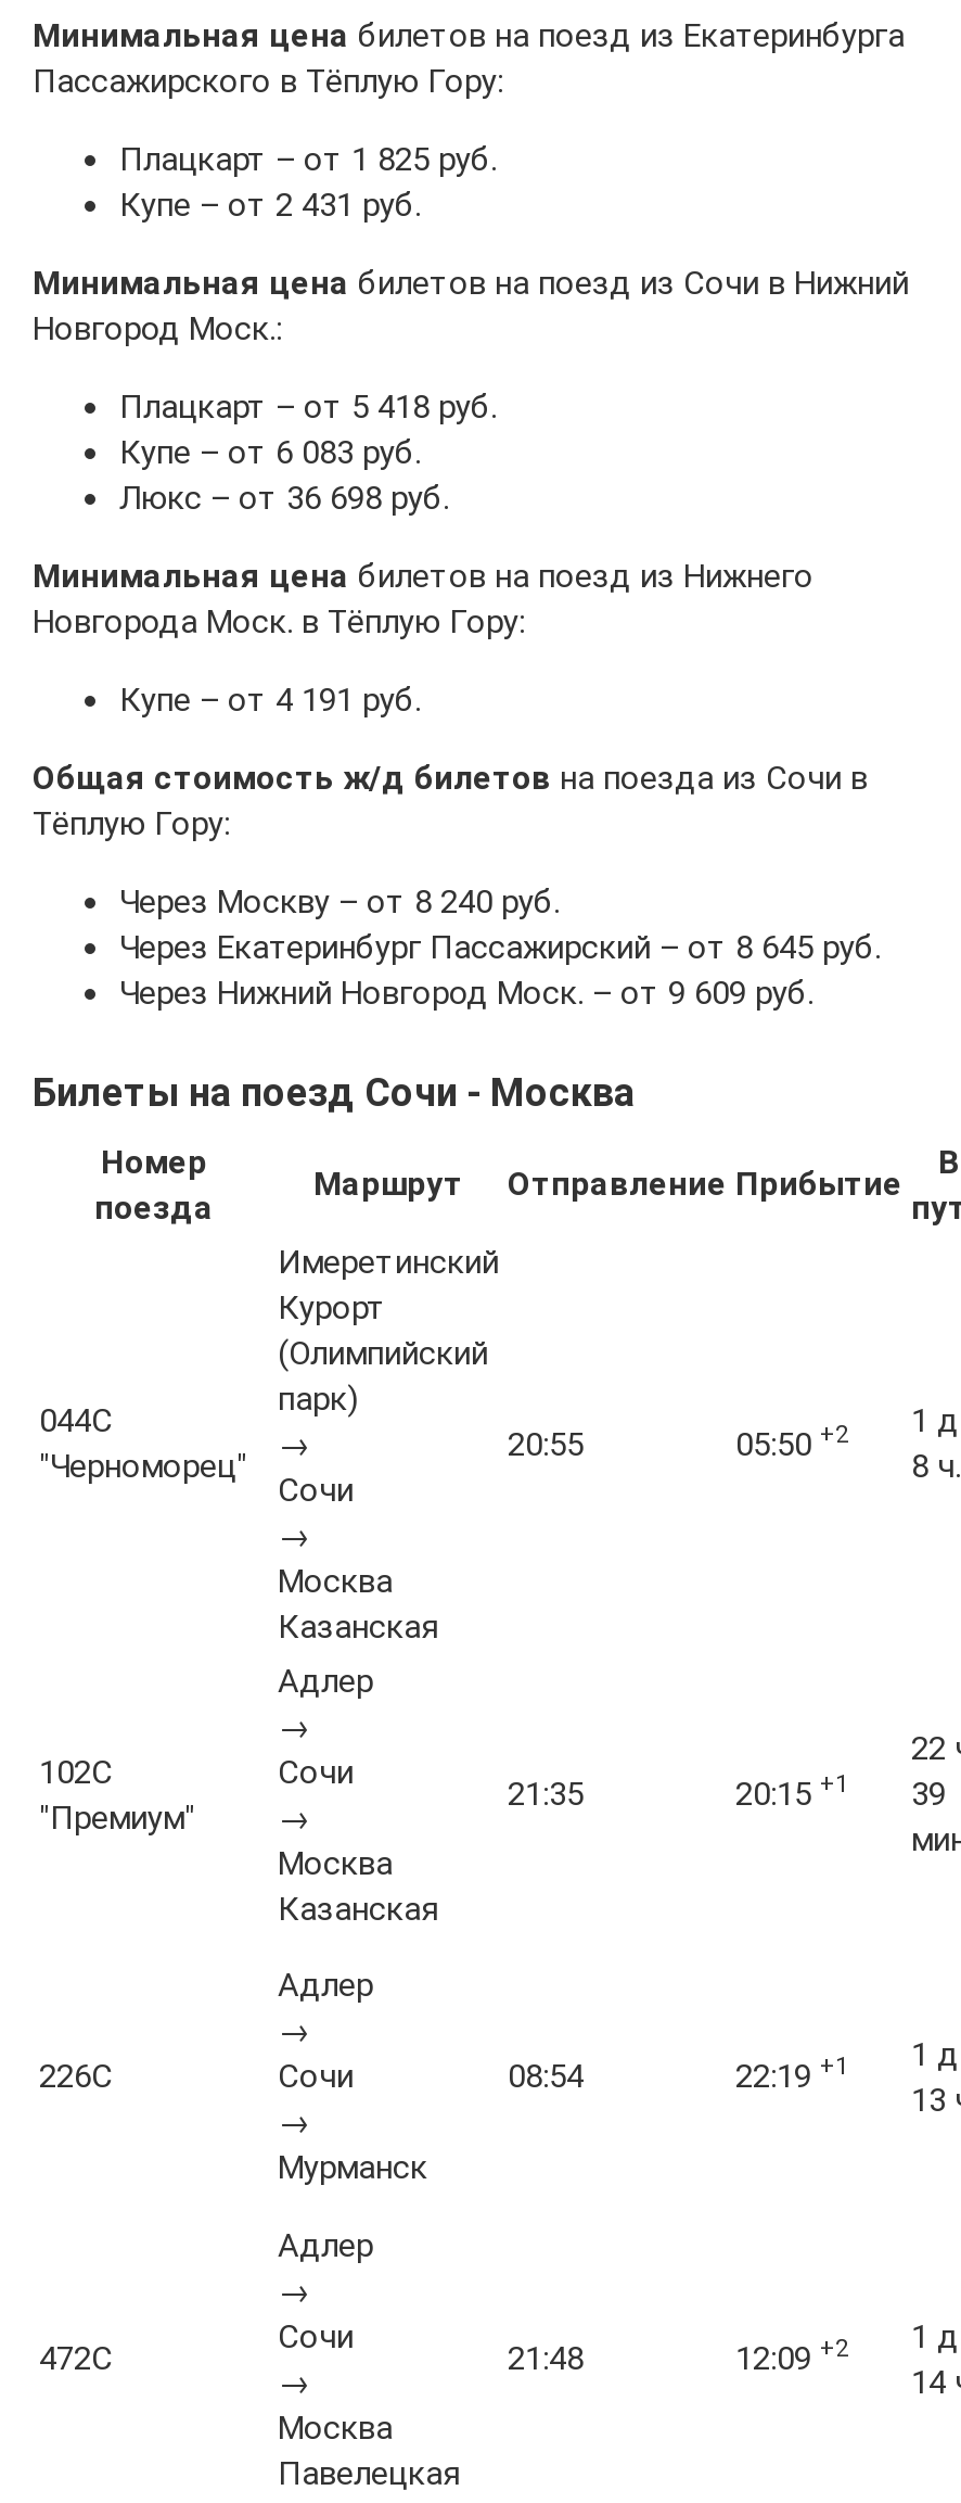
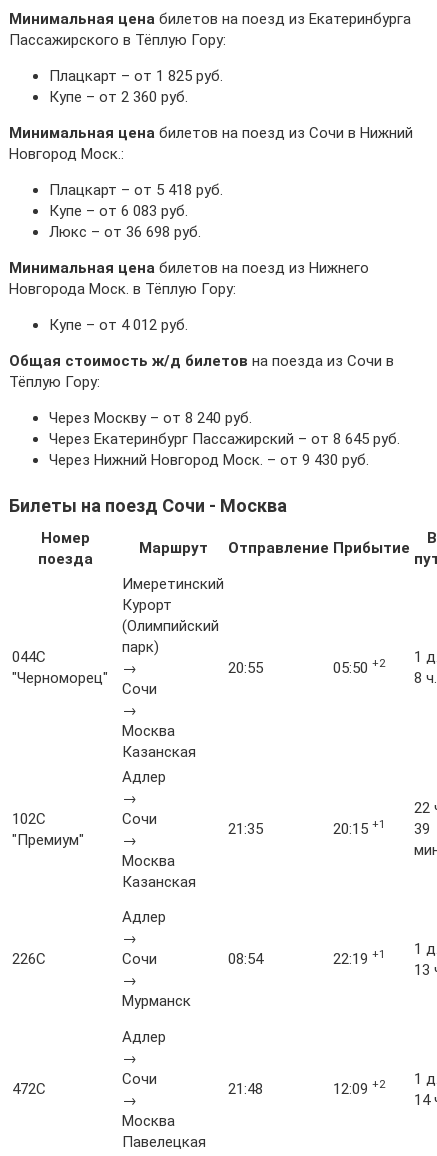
- Купе – от 2 431 руб.
+ Купе – от 2 360 руб.

- Купе – от 4 191 руб.
+ Купе – от 4 012 руб.

- Через Нижний Новгород Моск. – от 9 609 руб.
+ Через Нижний Новгород Моск. – от 9 430 руб.
